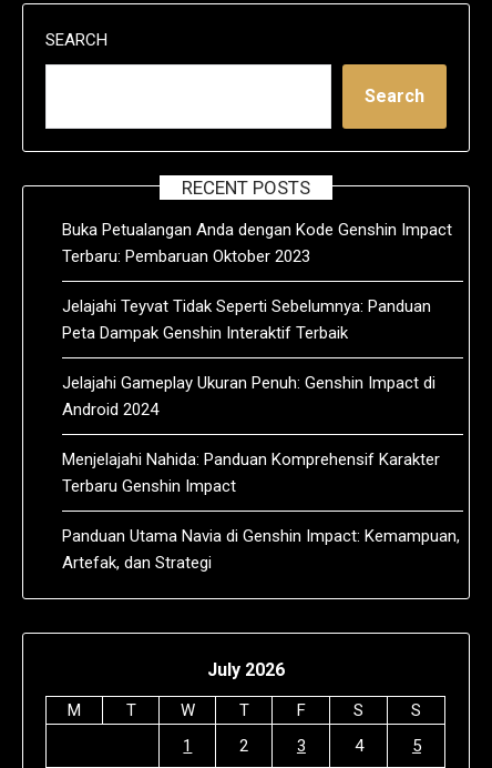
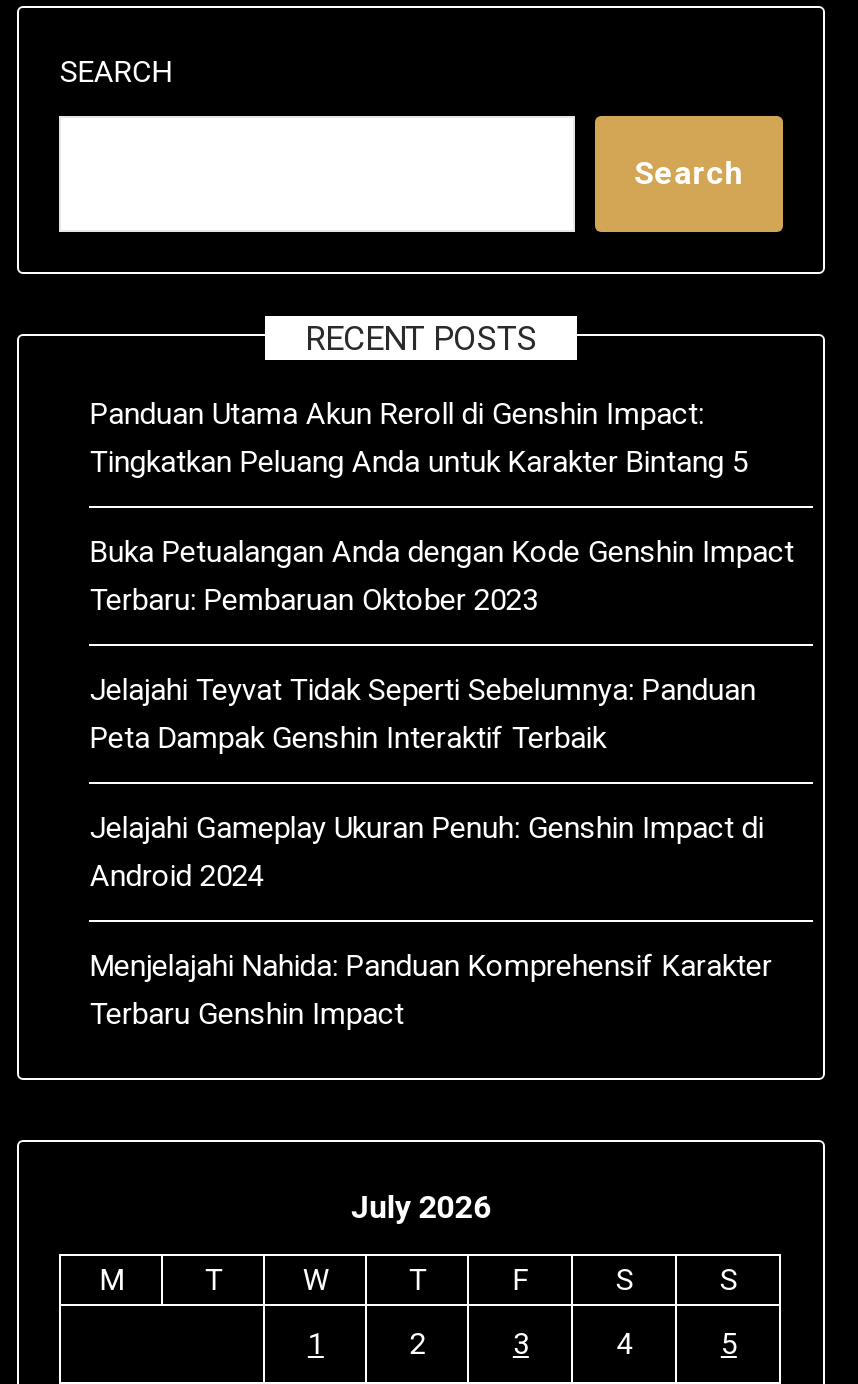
+ Panduan Utama Akun Reroll di Genshin Impact:
+ Tingkatkan Peluang Anda untuk Karakter Bintang 5

moved down: Buka Petualangan Anda dengan Kode Genshin Impact | Terbaru: Pembaruan Oktober 2023 | Jelajahi Teyvat Tidak Seperti Sebelumnya: Panduan | Peta Dampak Genshin Interaktif Terbaik | Jelajahi Gameplay Ukuran Penuh: Genshin Impact di | Android 2024 | Menjelajahi Nahida: Panduan Komprehensif Karakter | Terbaru Genshin Impact

- Panduan Utama Navia di Genshin Impact: Kemampuan,
- Artefak, dan Strategi
